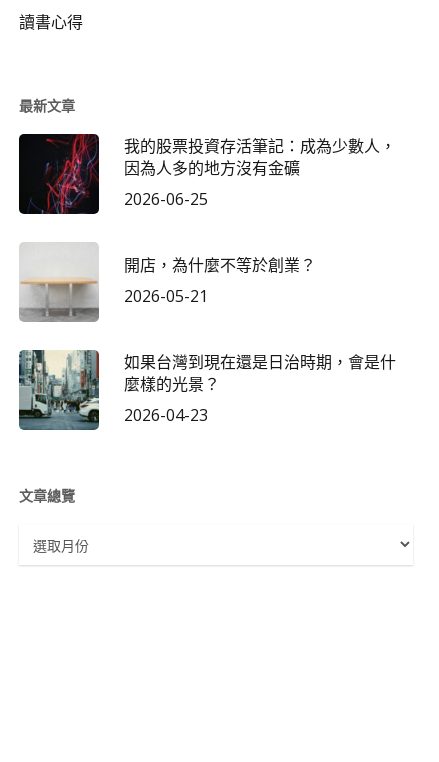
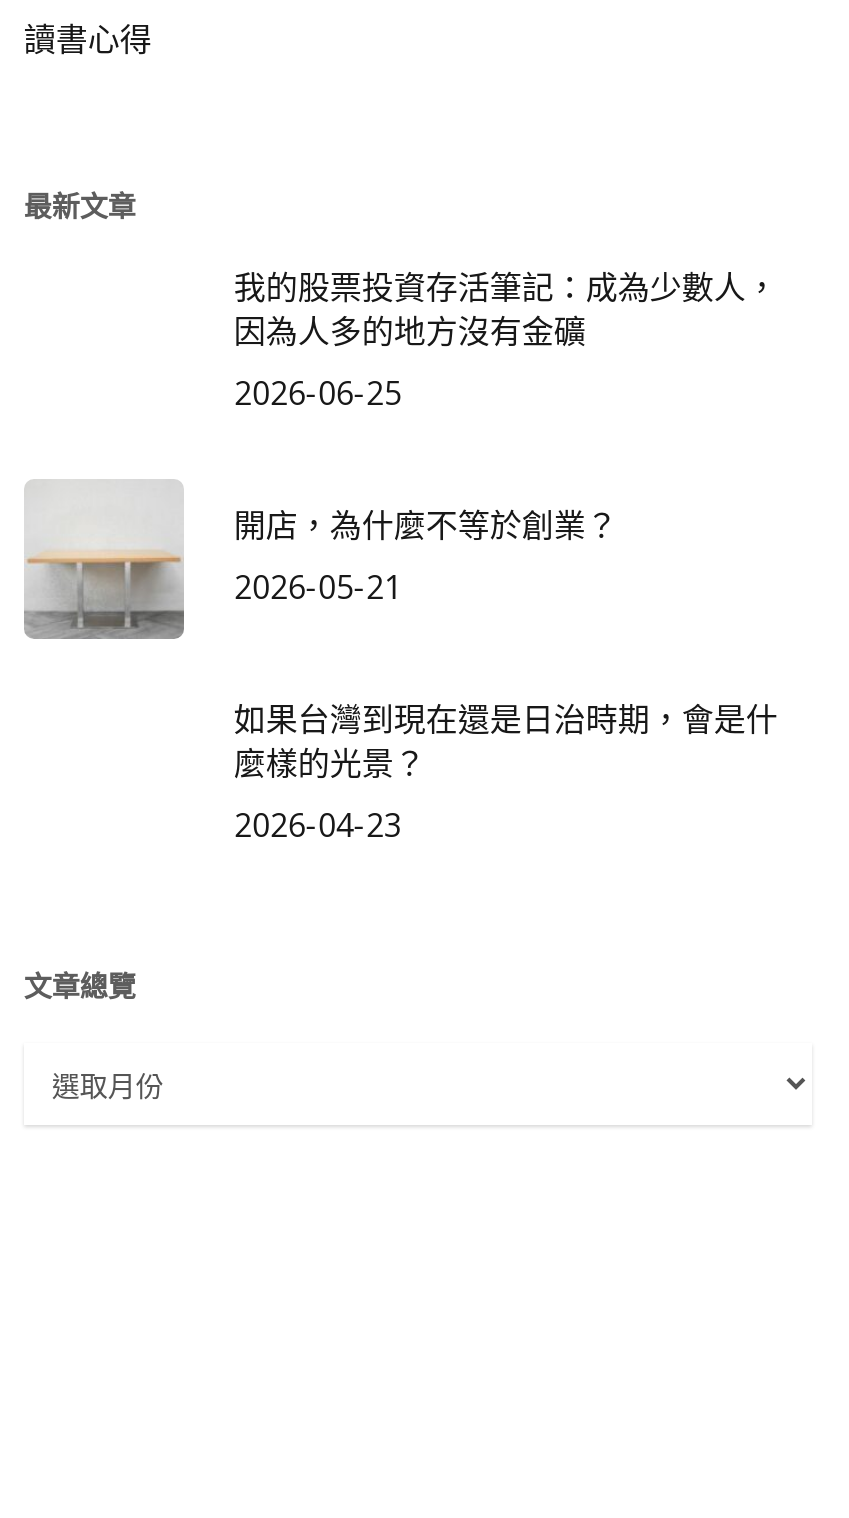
- [image]

- [image]
